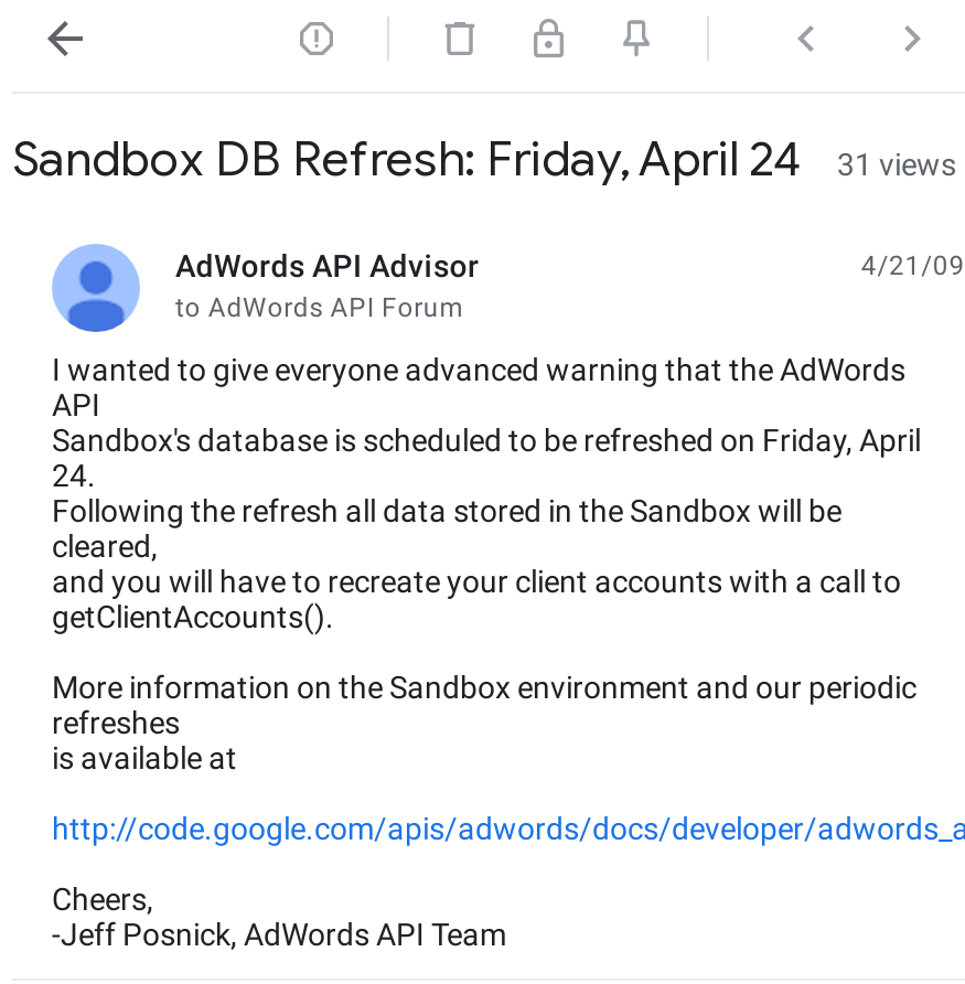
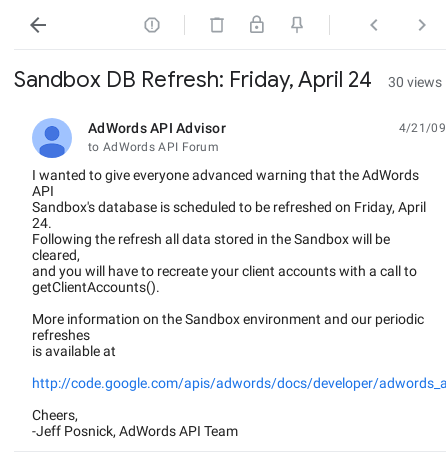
- Sandbox DB Refresh: Friday, April 24 31 views
+ Sandbox DB Refresh: Friday, April 24 30 views
